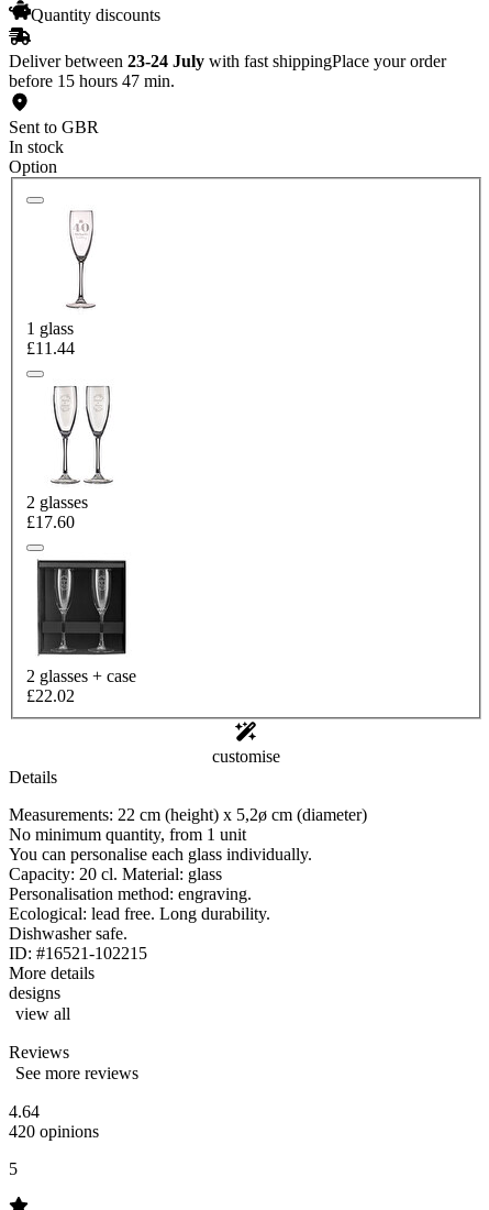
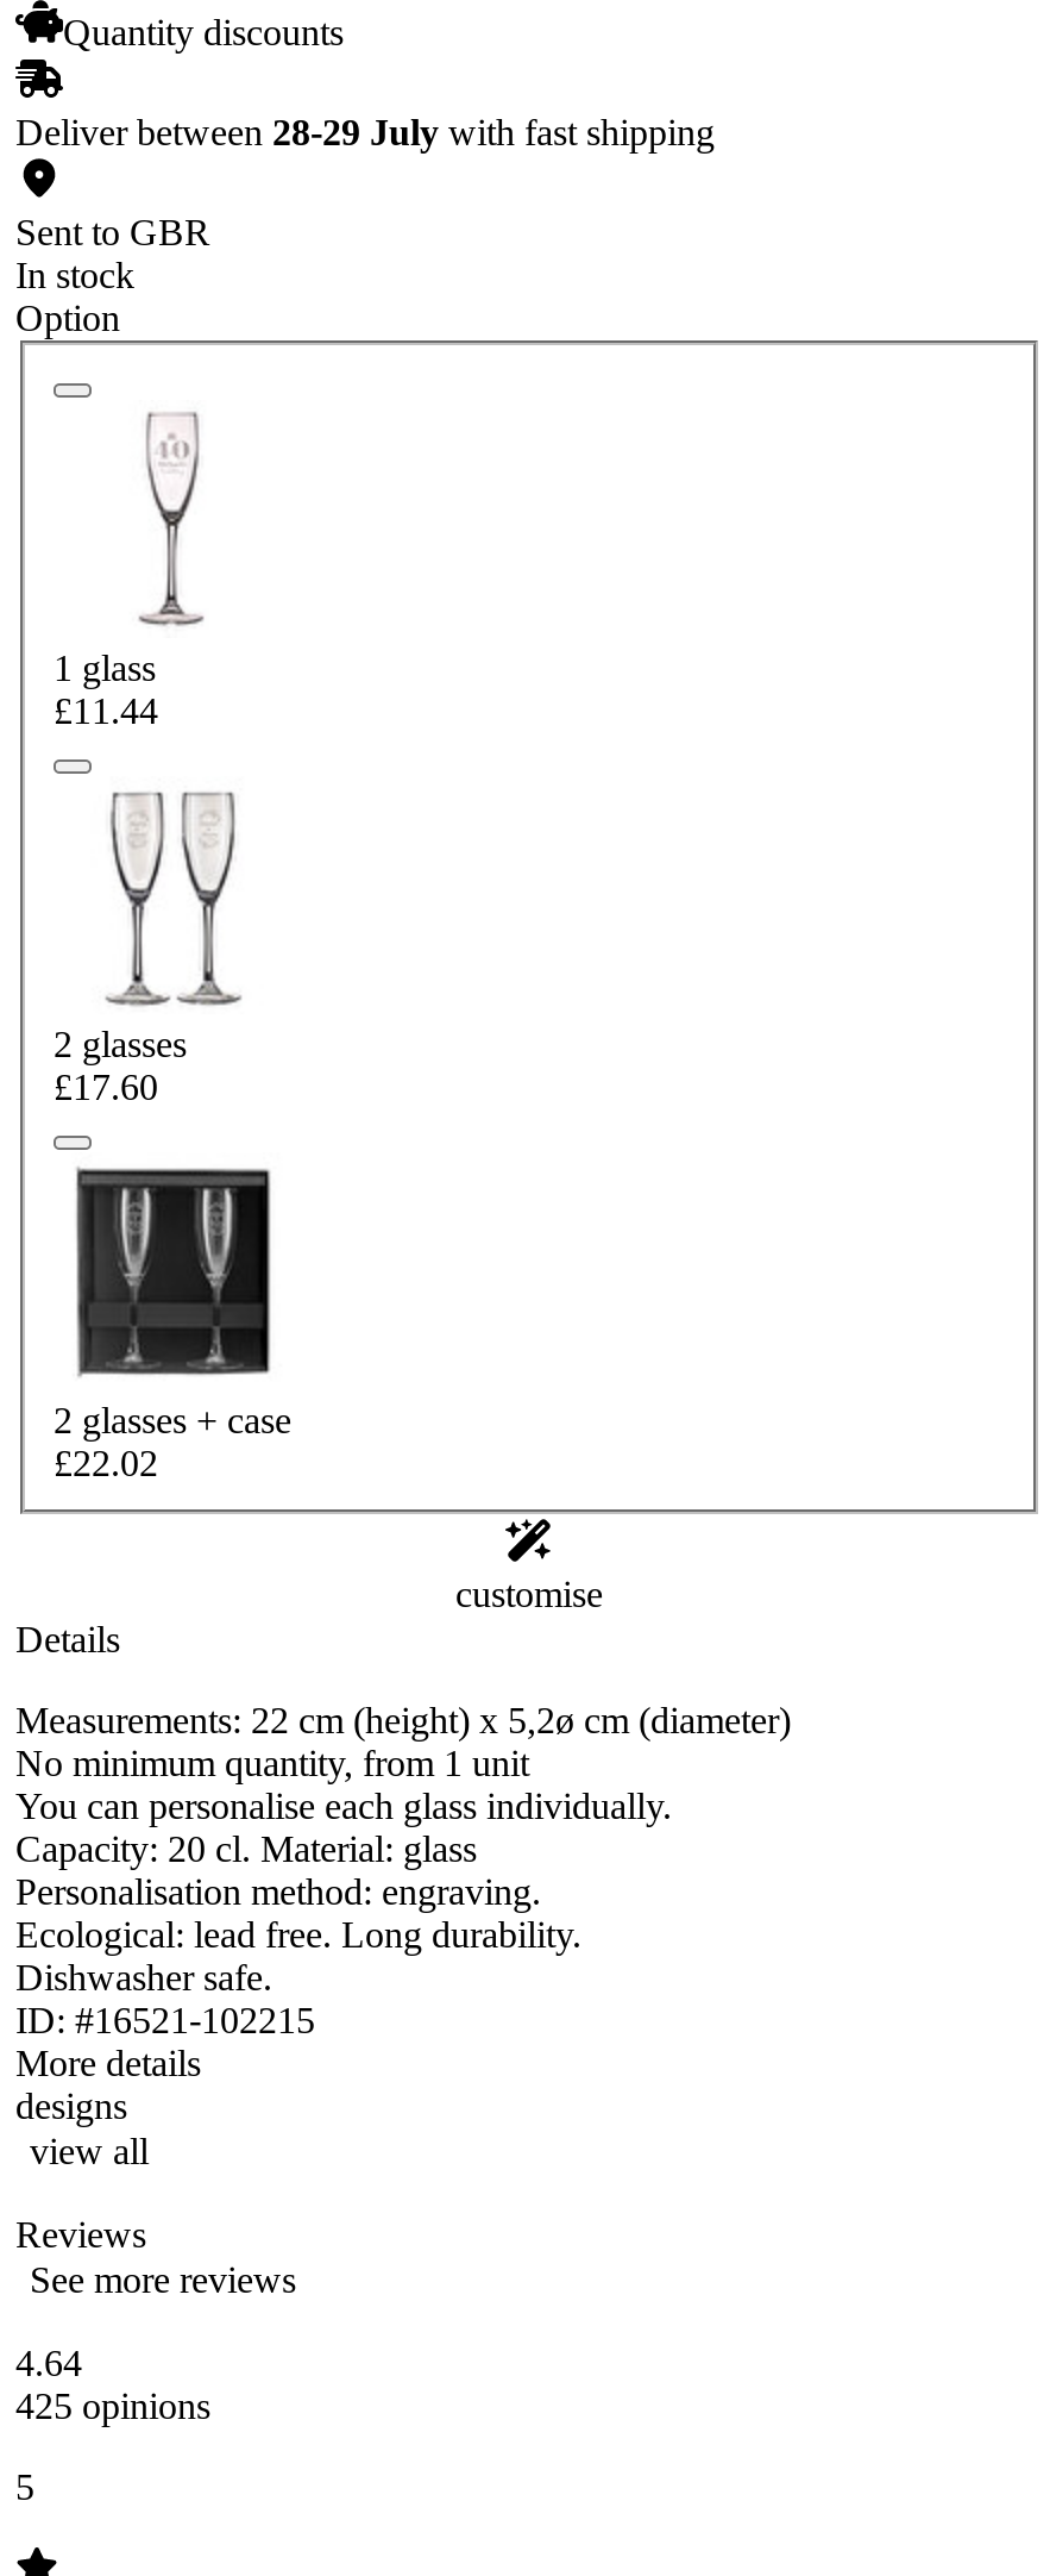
- Deliver between 23-24 July with fast shippingPlace your order
- before 15 hours 47 min.
+ Deliver between 28-29 July with fast shipping

- 420 opinions
+ 425 opinions
